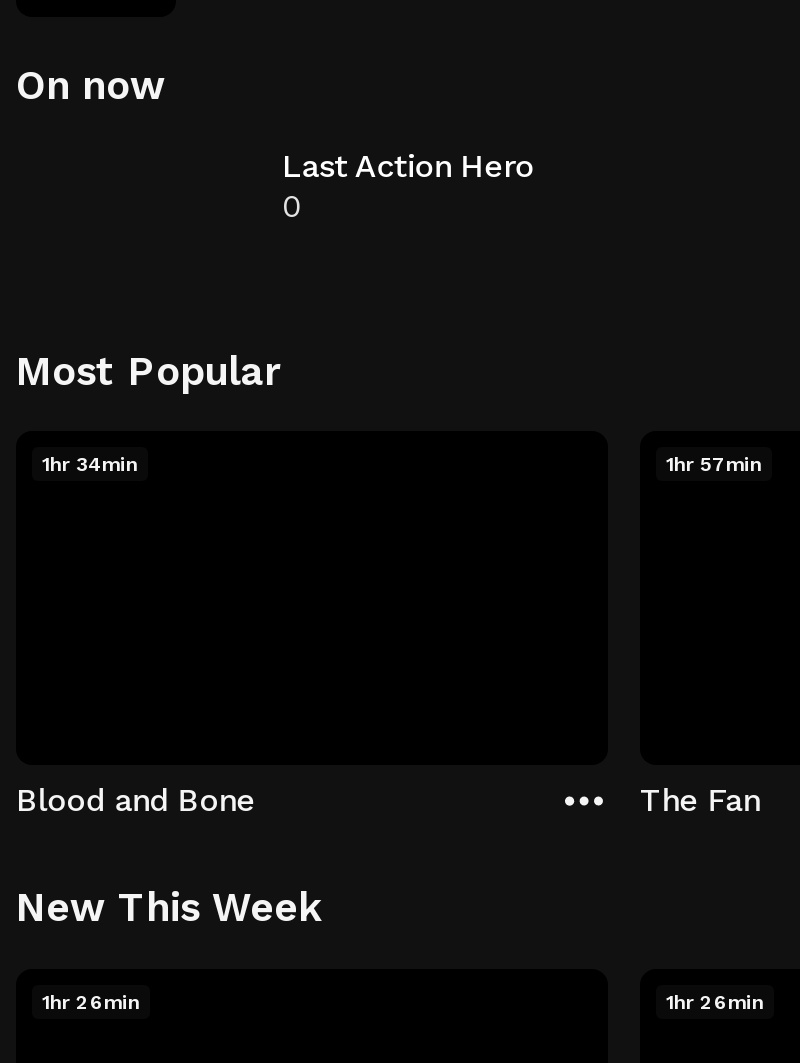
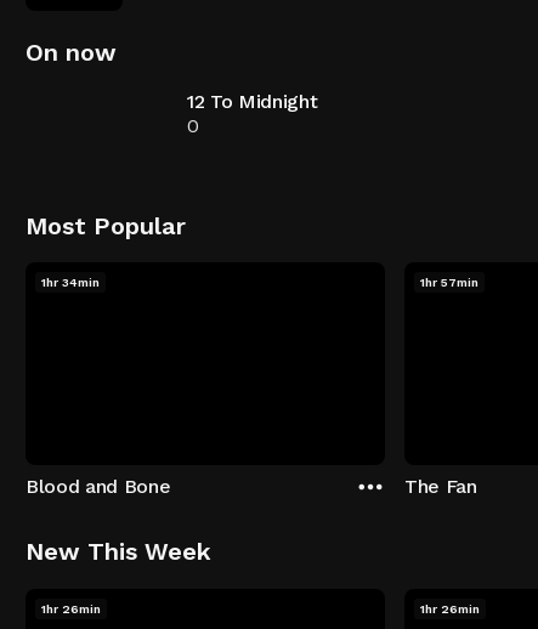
- Last Action Hero
+ 12 To Midnight
